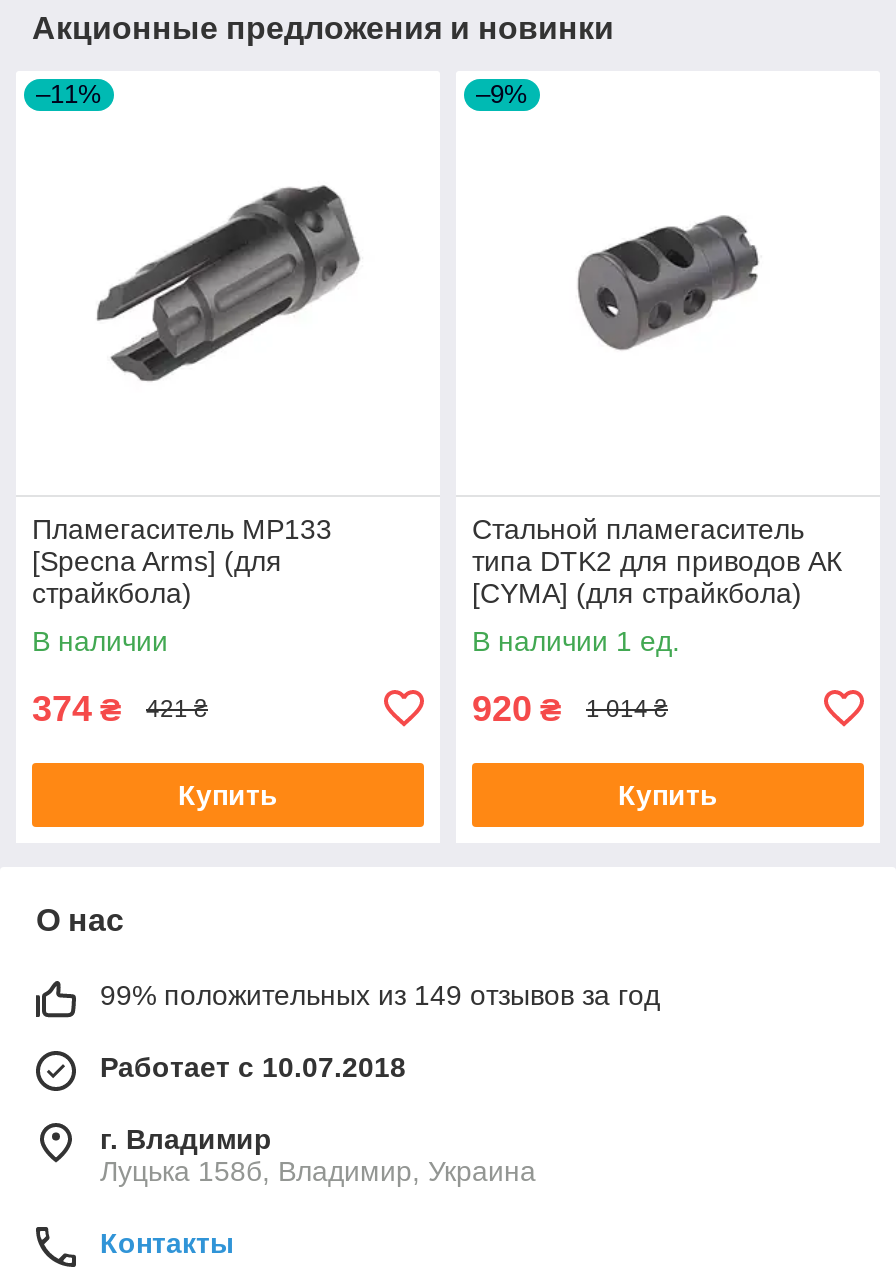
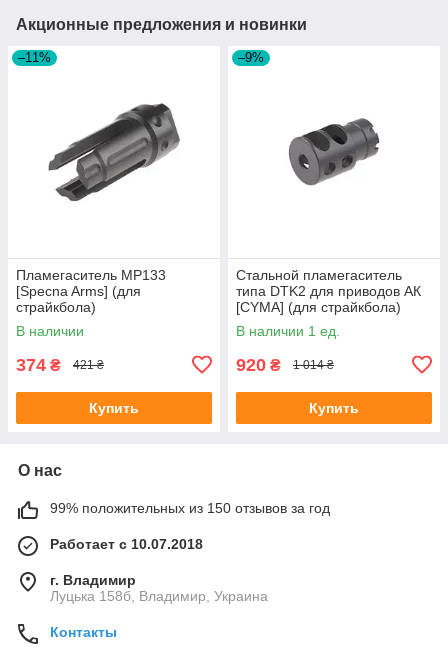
- 99% положительных из 149 отзывов за год
+ 99% положительных из 150 отзывов за год
